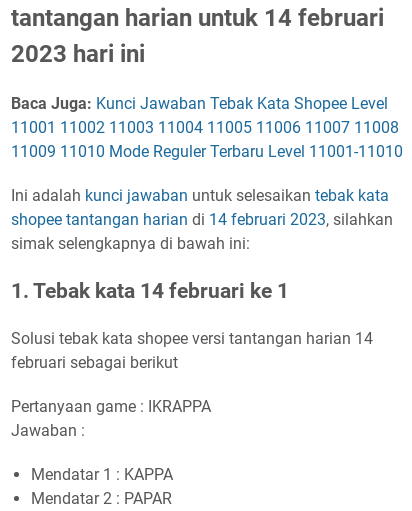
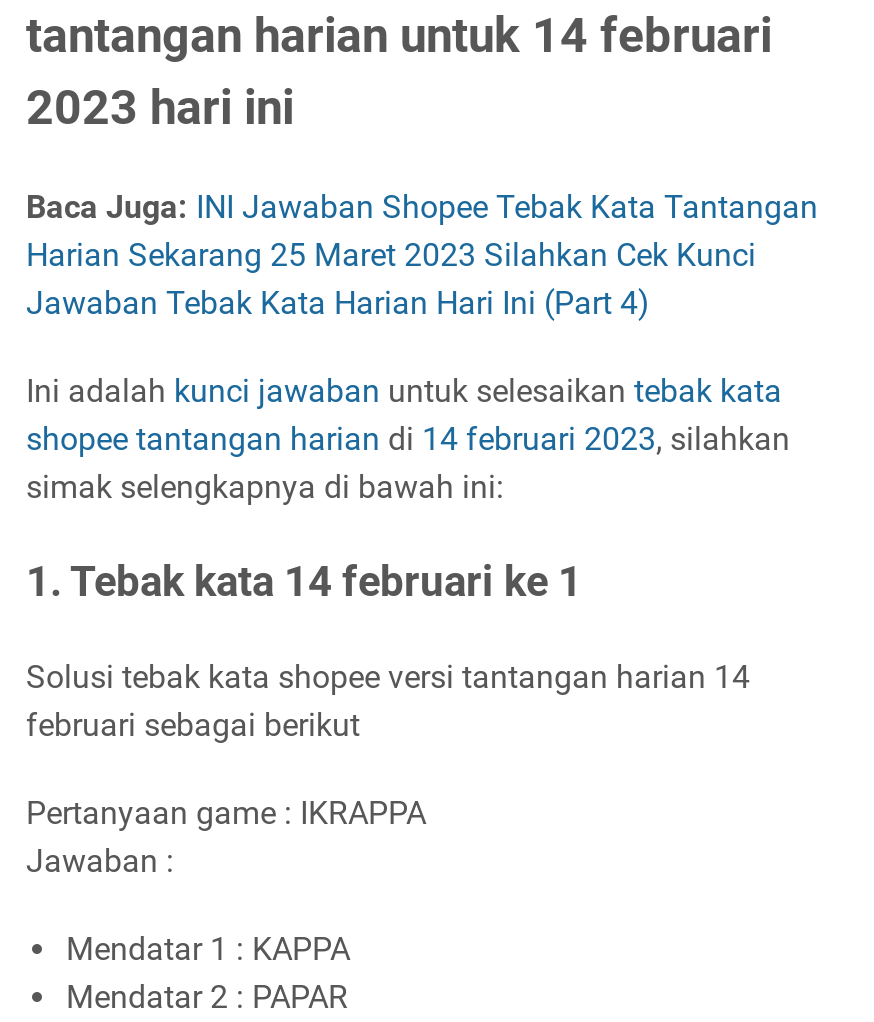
- Baca Juga: Kunci Jawaban Tebak Kata Shopee Level
- 11001 11002 11003 11004 11005 11006 11007 11008
- 11009 11010 Mode Reguler Terbaru Level 11001-11010
+ Baca Juga: INI Jawaban Shopee Tebak Kata Tantangan
+ Harian Sekarang 25 Maret 2023 Silahkan Cek Kunci
+ Jawaban Tebak Kata Harian Hari Ini (Part 4)
